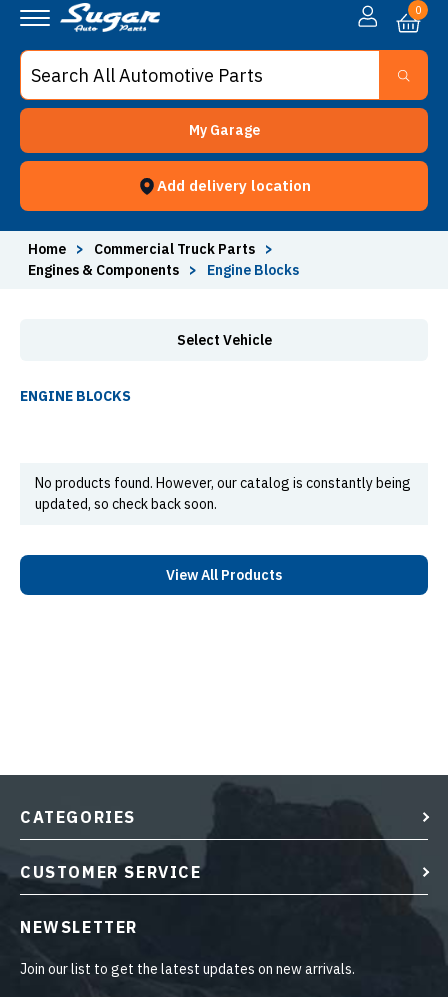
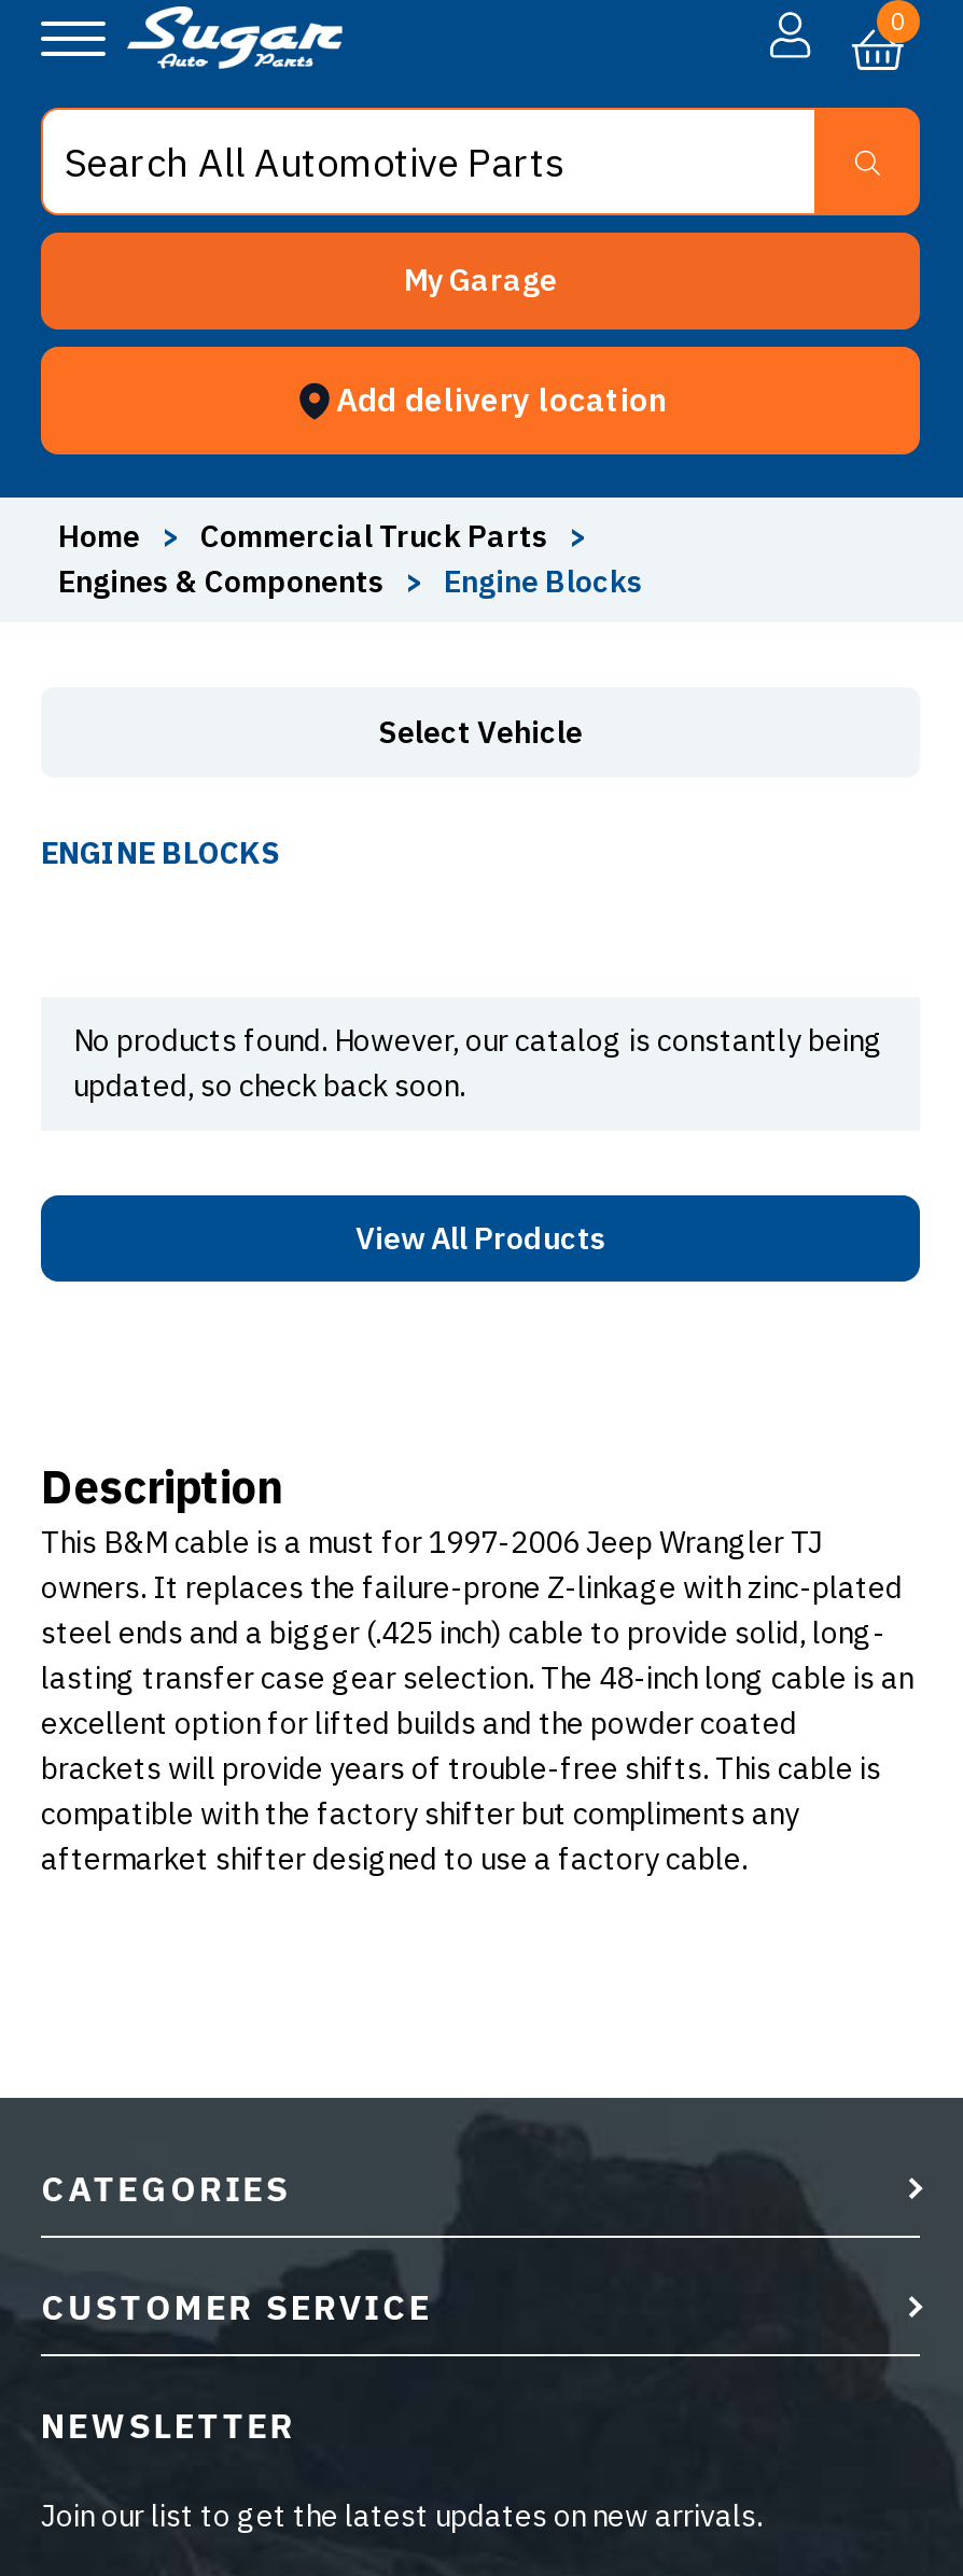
+ Description
+ This B&M cable is a must for 1997-2006 Jeep Wrangler TJ
+ owners. It replaces the failure-prone Z-linkage with zinc-plated
+ steel ends and a bigger (.425 inch) cable to provide solid, long-
+ lasting transfer case gear selection. The 48-inch long cable is an
+ excellent option for lifted builds and the powder coated
+ brackets will provide years of trouble-free shifts. This cable is
+ compatible with the factory shifter but compliments any
+ aftermarket shifter designed to use a factory cable.
